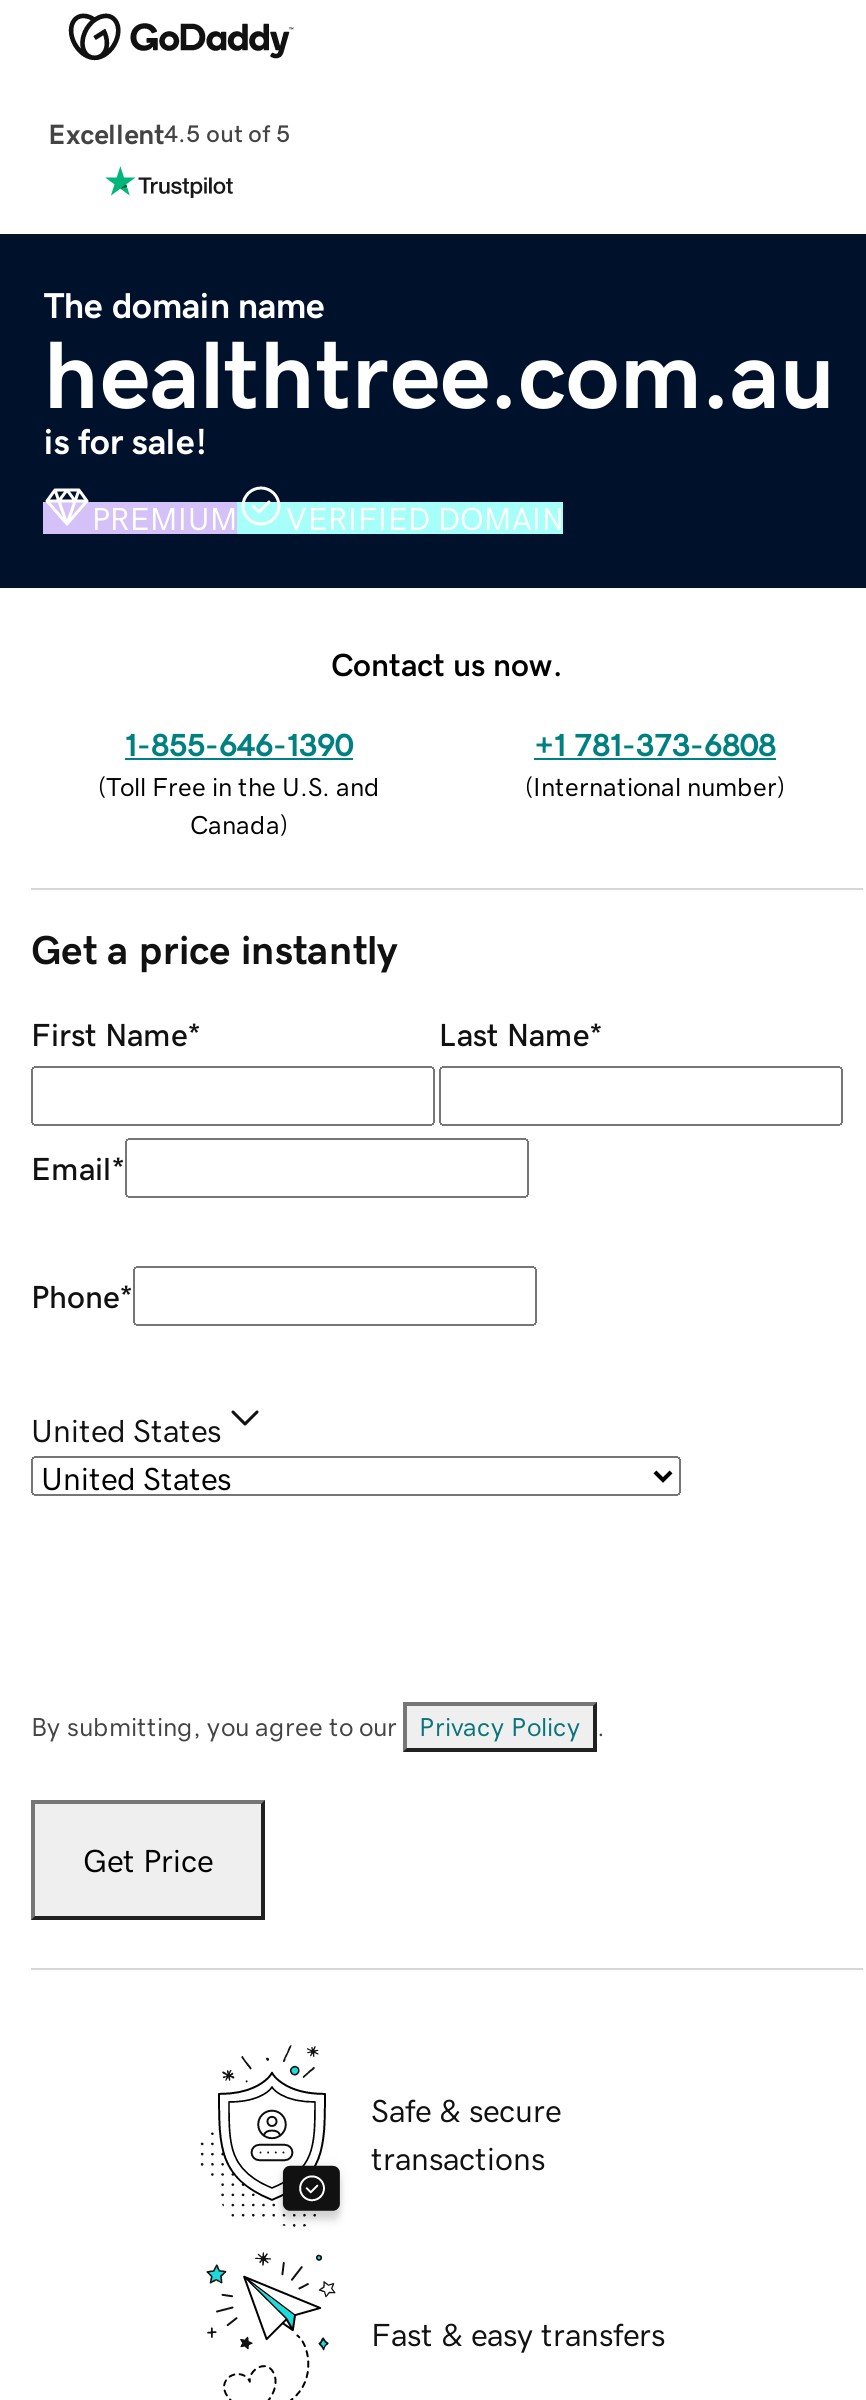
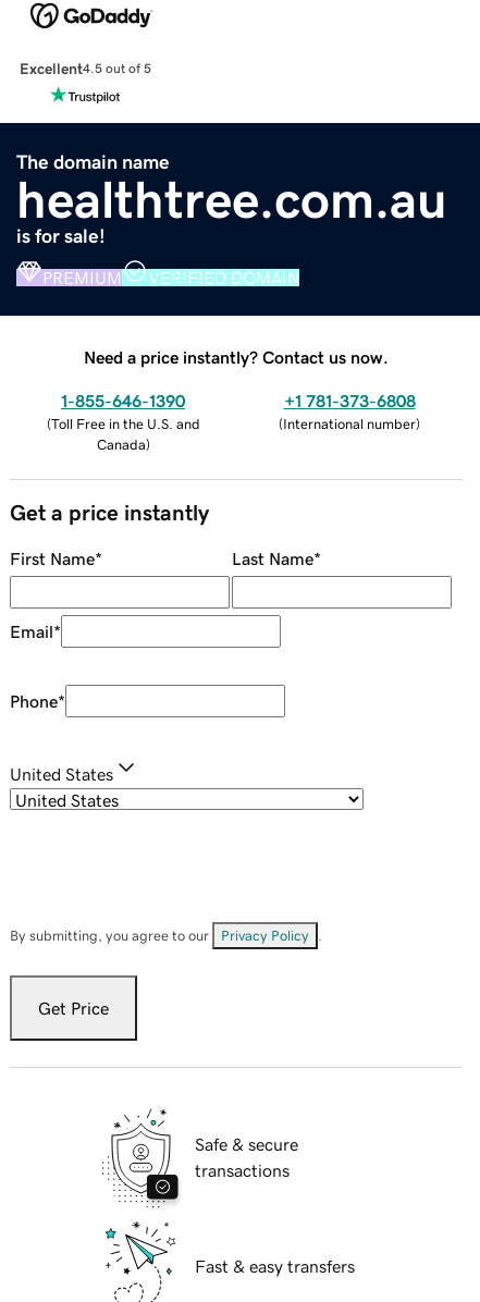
- Contact us now.
+ Need a price instantly? Contact us now.
